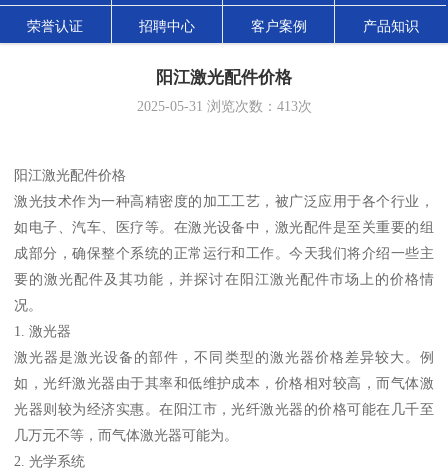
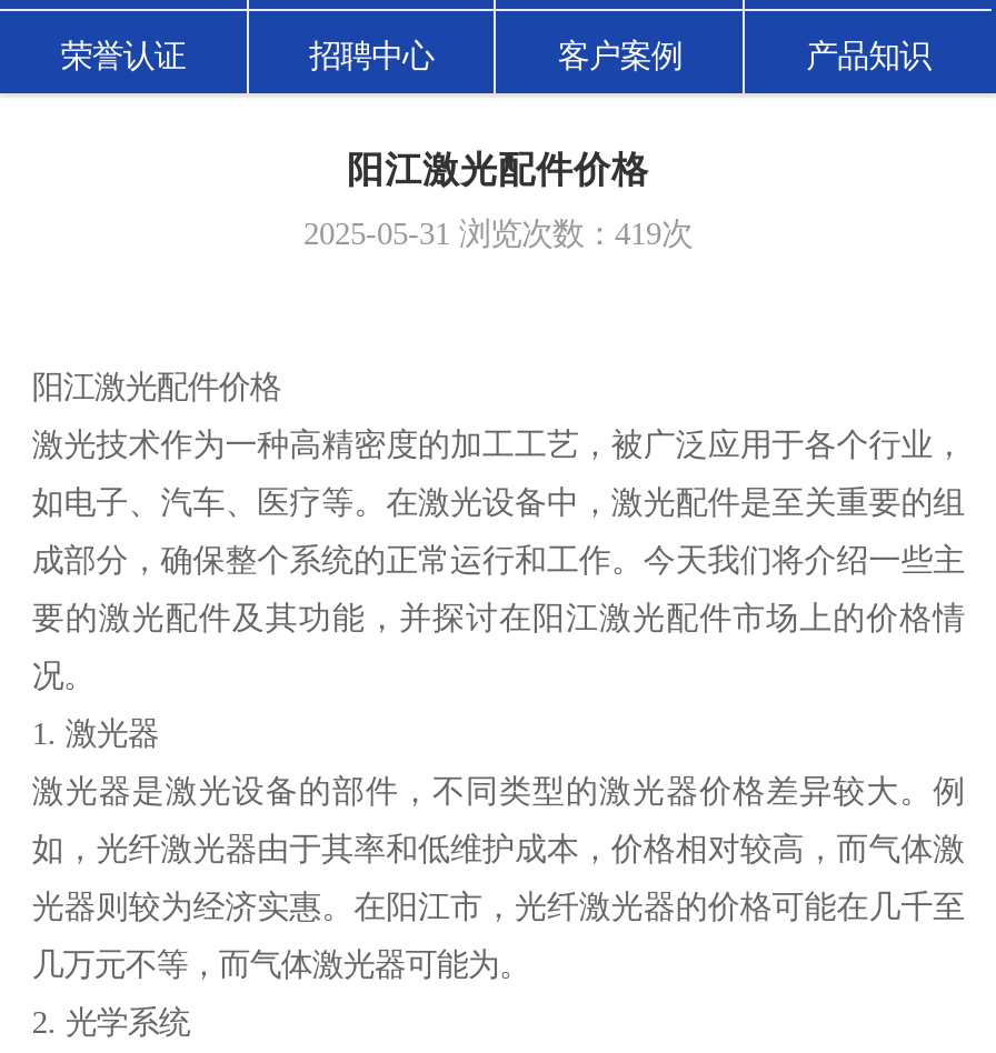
- 2025-05-31浏览次数：413次
+ 2025-05-31浏览次数：419次
